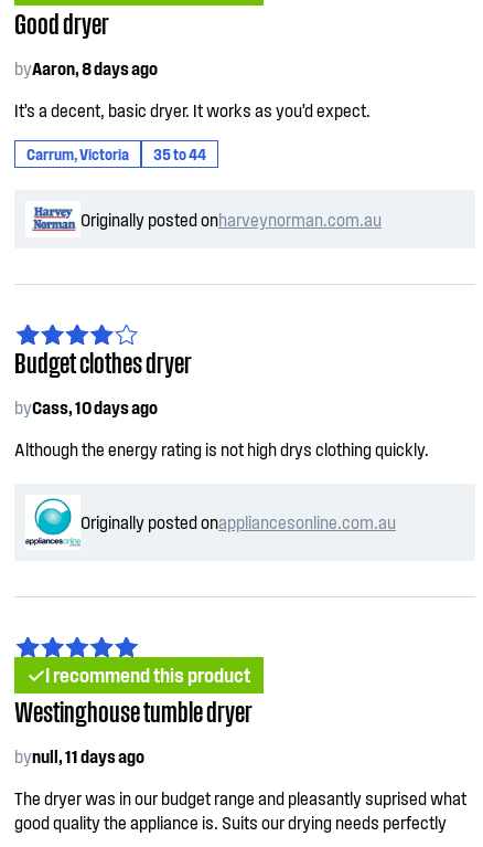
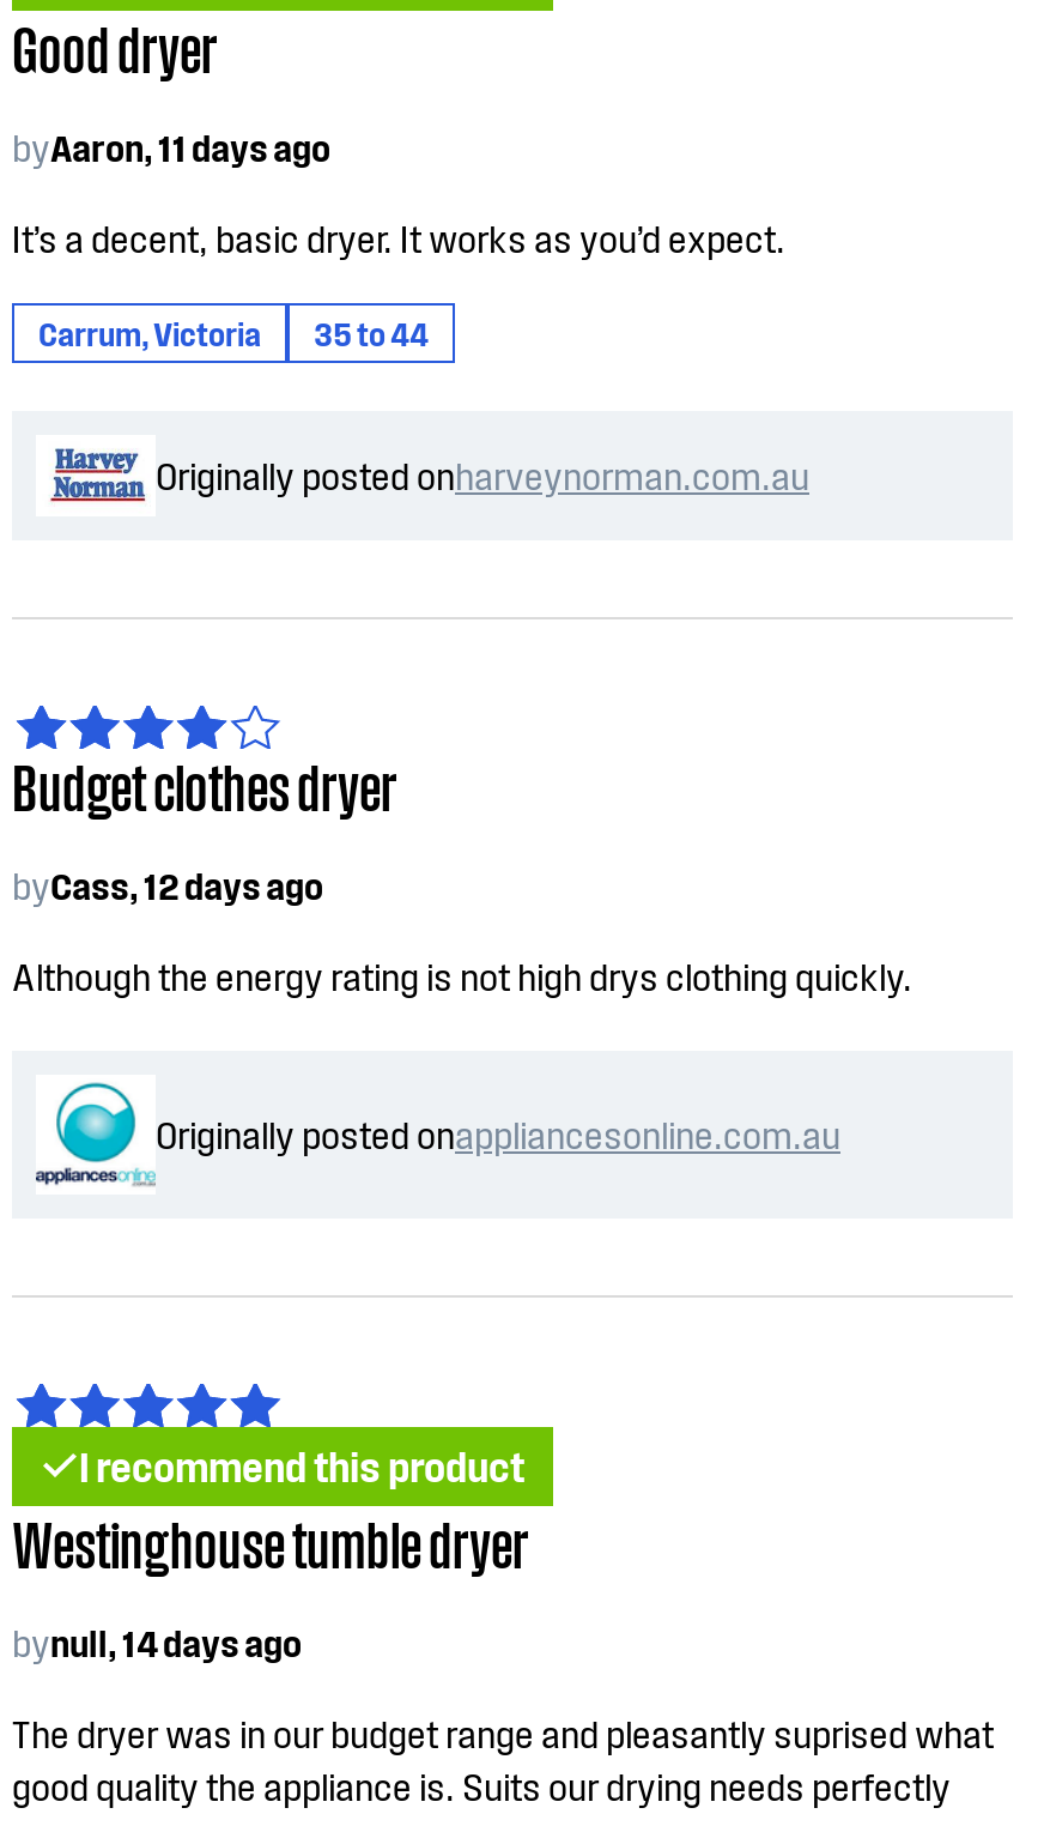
- byAaron, 8 days ago
+ byAaron, 11 days ago

- byCass, 10 days ago
+ byCass, 12 days ago

- bynull, 11 days ago
+ bynull, 14 days ago
